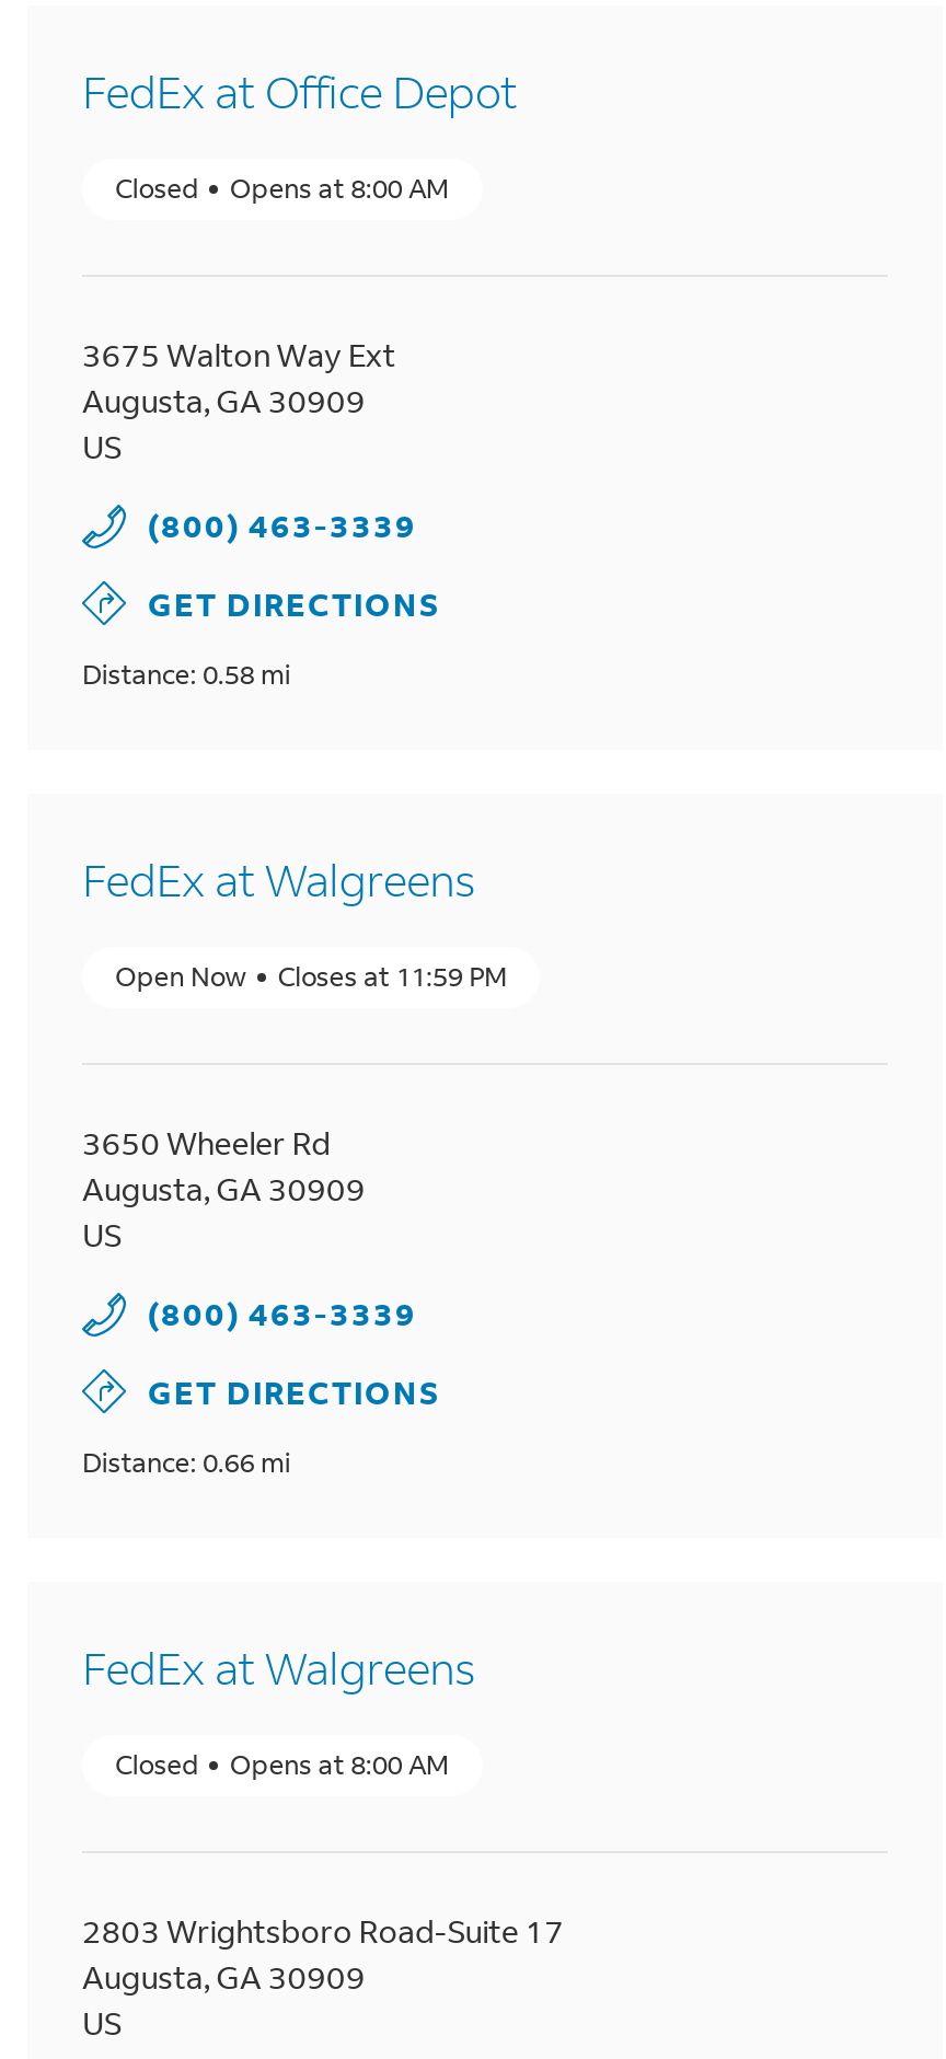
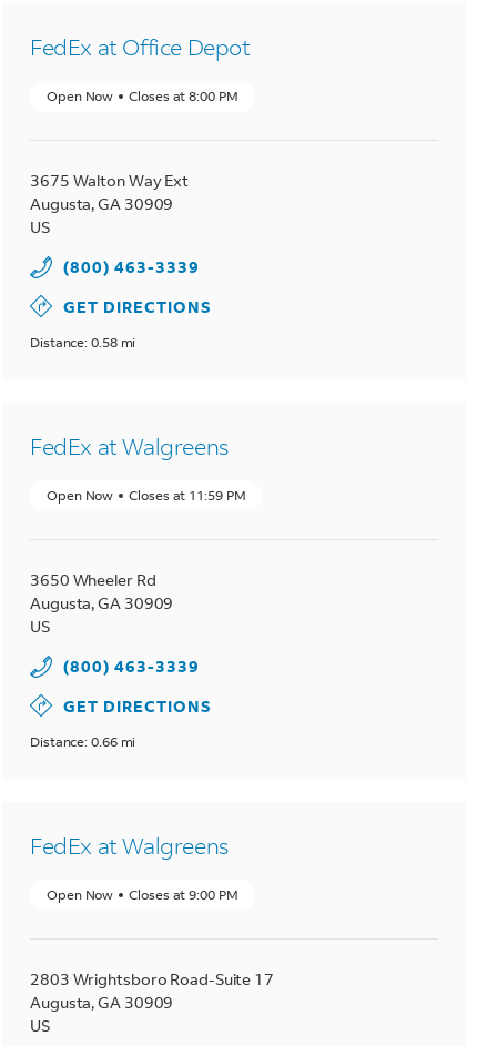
- Closed
- Opens at 8:00 AM
+ Open Now
+ Closes at 8:00 PM

- Closed
- Opens at 8:00 AM
+ Open Now
+ Closes at 9:00 PM
